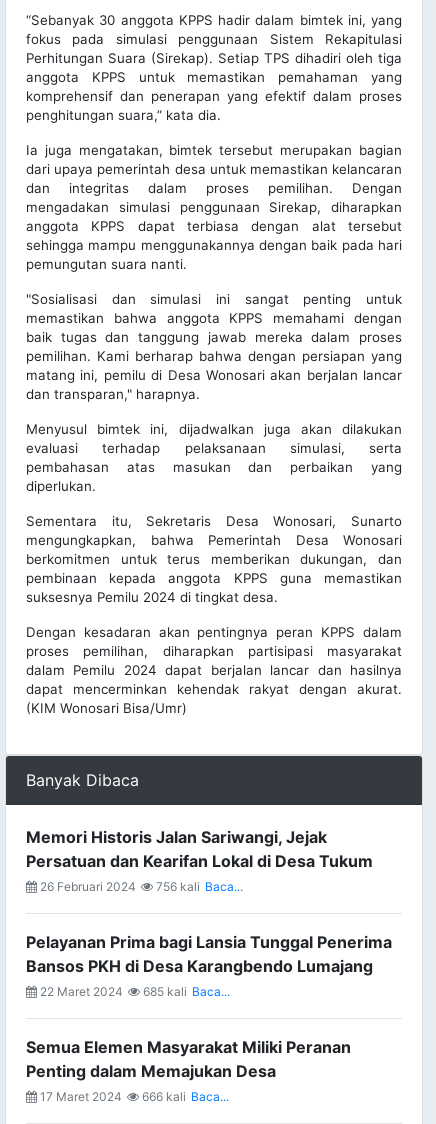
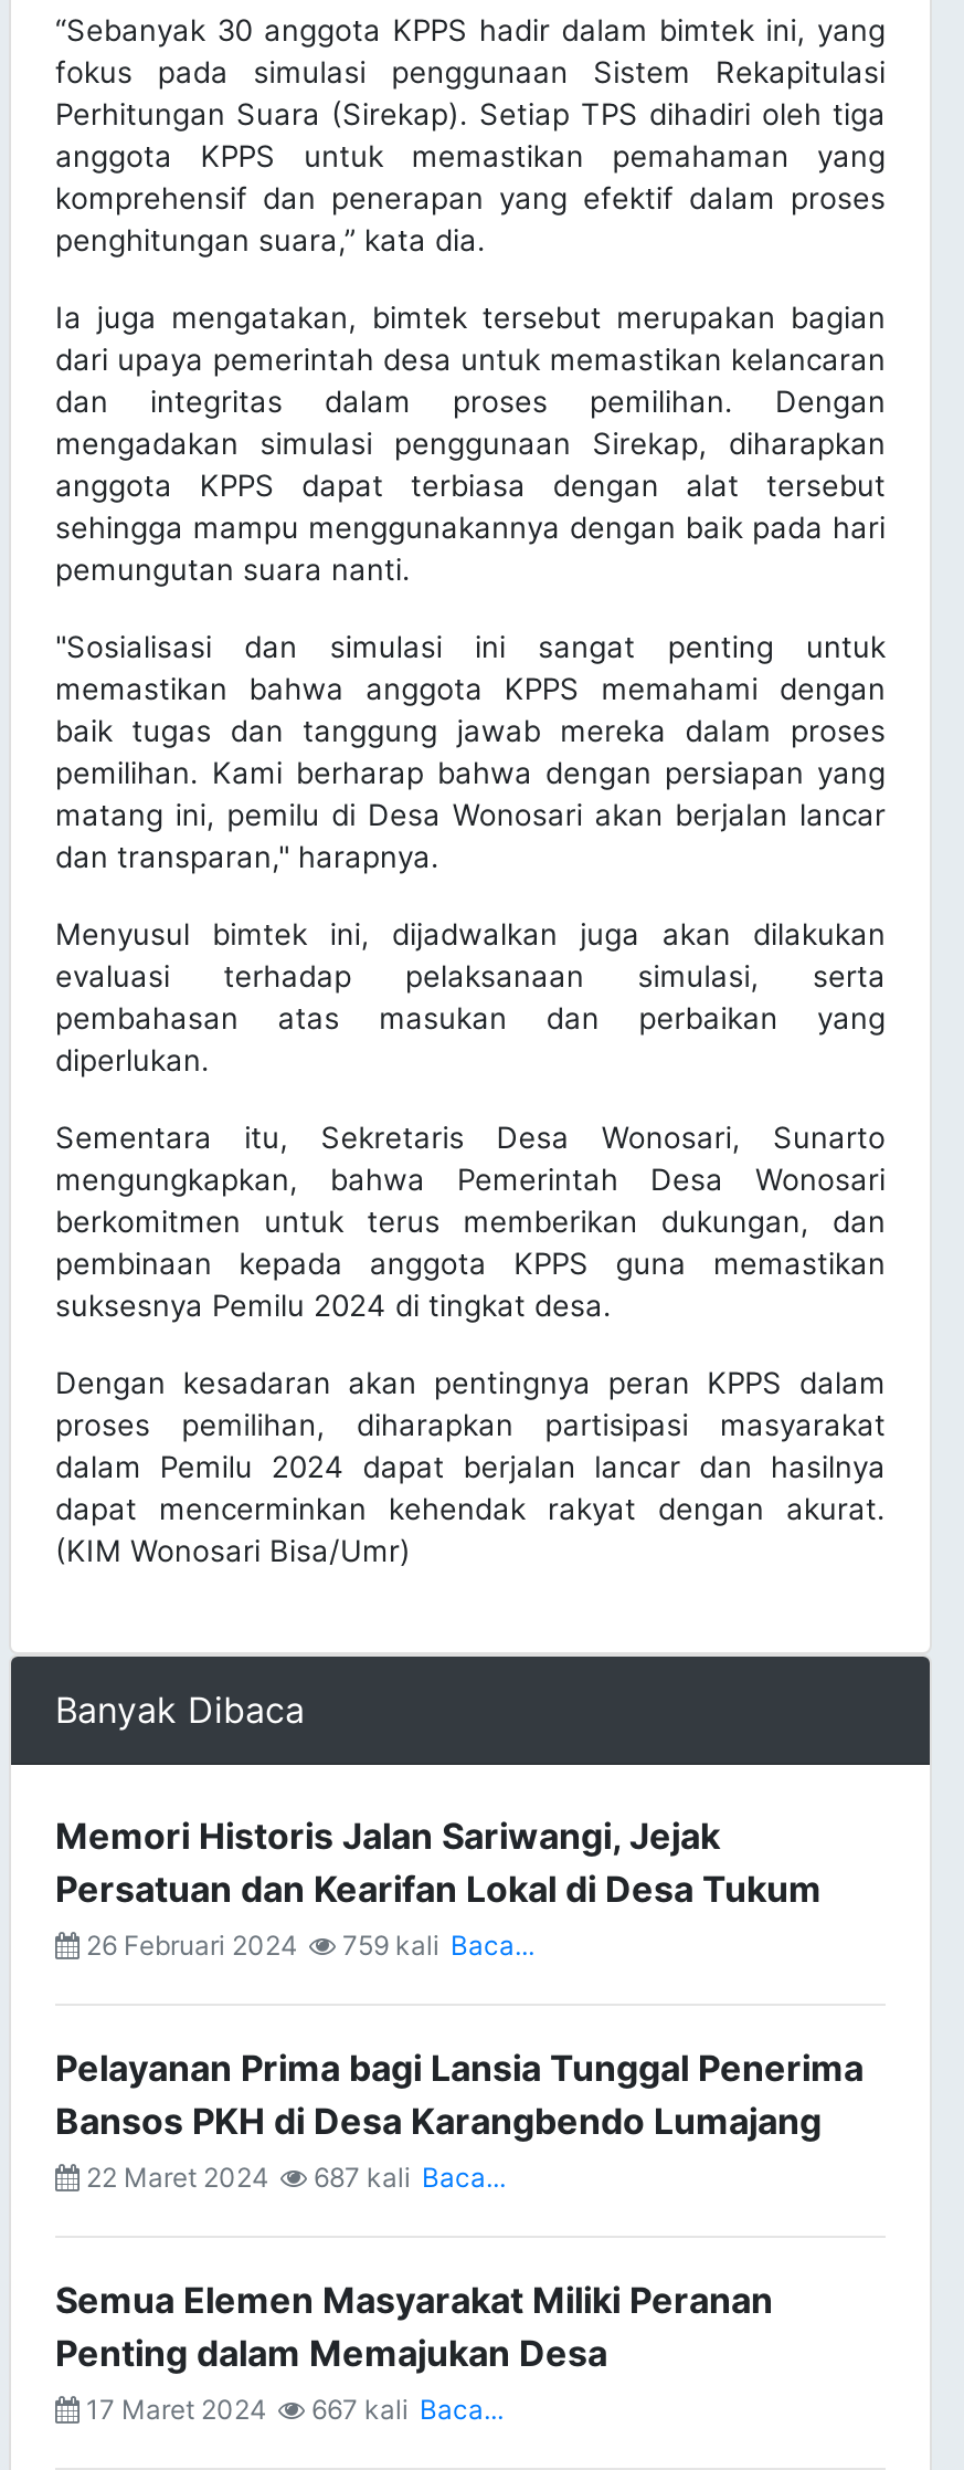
- 26 Februari 2024 756 kali Baca...
+ 26 Februari 2024 759 kali Baca...

- 22 Maret 2024 685 kali Baca...
+ 22 Maret 2024 687 kali Baca...

- 17 Maret 2024 666 kali Baca...
+ 17 Maret 2024 667 kali Baca...
